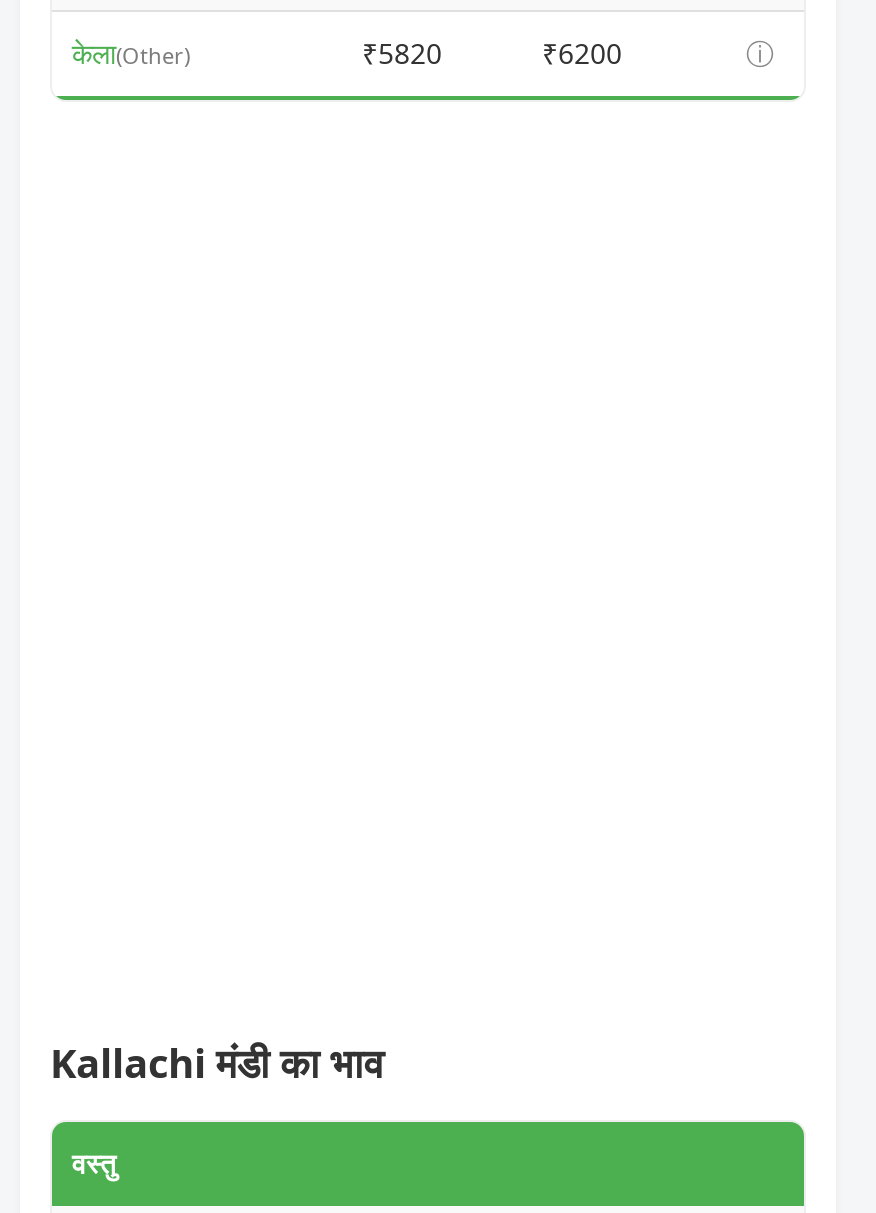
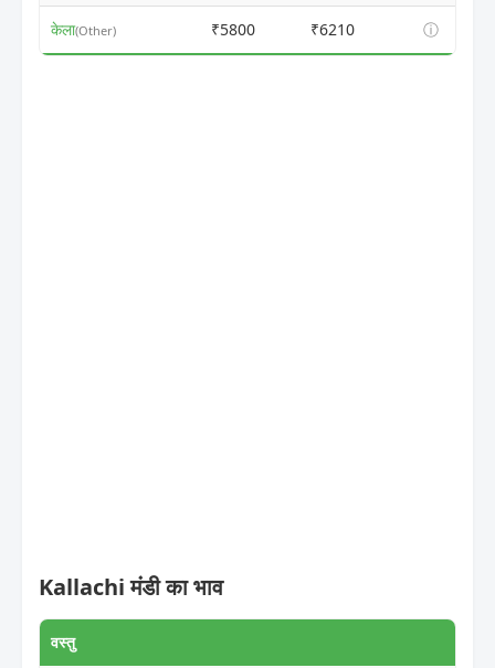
- ₹5820
+ ₹5800

- ₹6200
+ ₹6210
